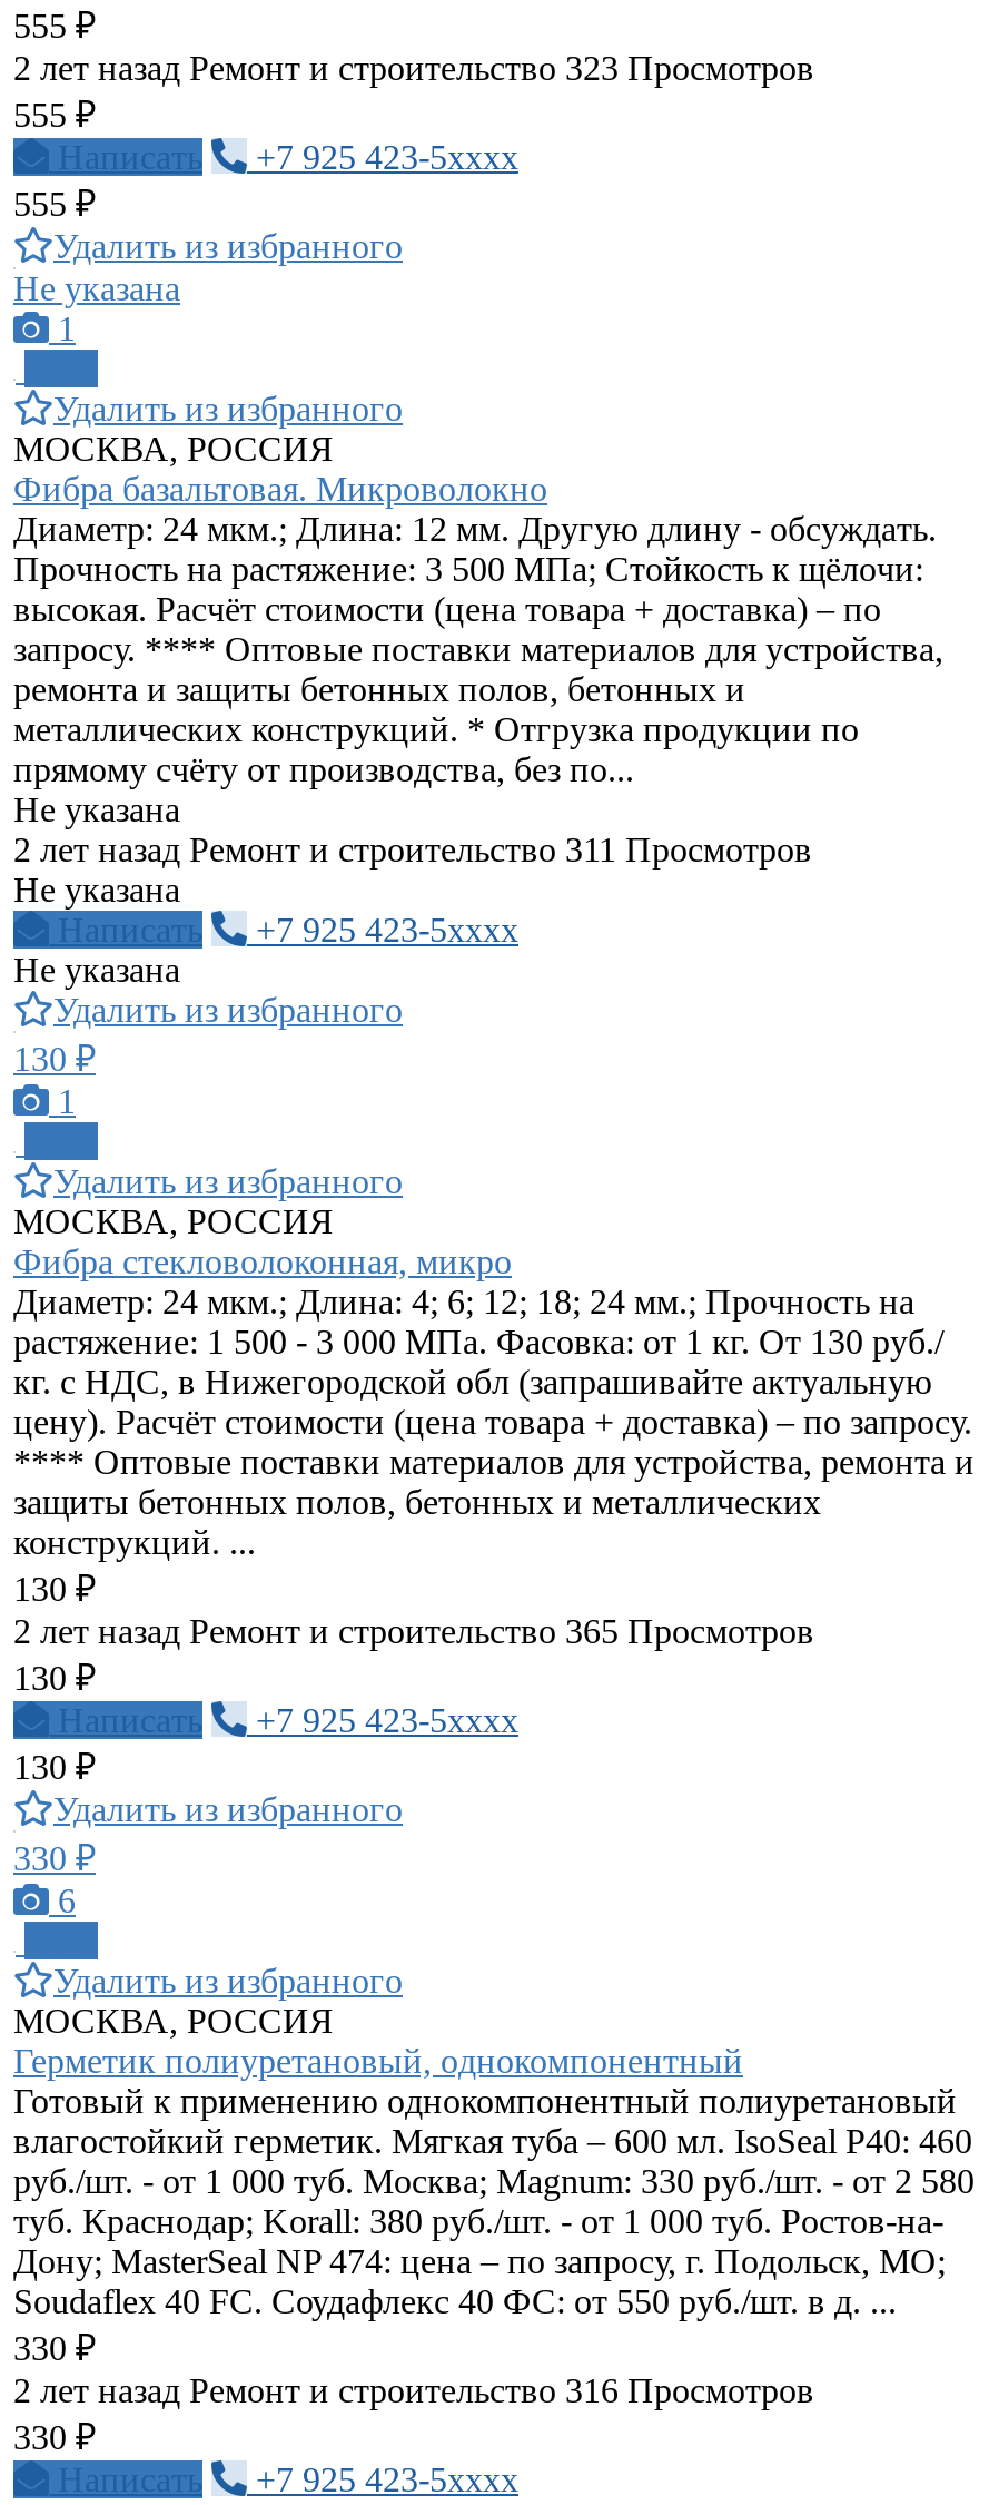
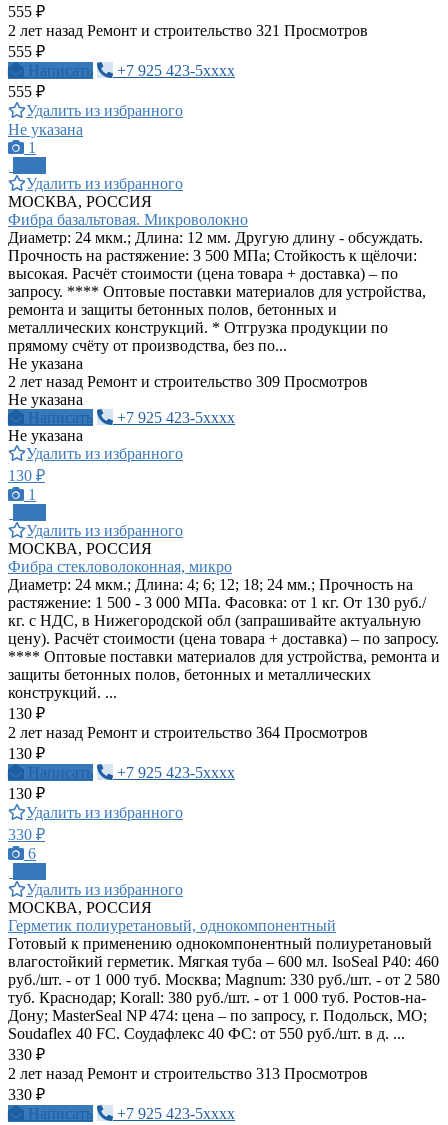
- 2 лет назад Ремонт и строительство 323 Просмотров
+ 2 лет назад Ремонт и строительство 321 Просмотров

- 2 лет назад Ремонт и строительство 311 Просмотров
+ 2 лет назад Ремонт и строительство 309 Просмотров

- 2 лет назад Ремонт и строительство 365 Просмотров
+ 2 лет назад Ремонт и строительство 364 Просмотров

- 2 лет назад Ремонт и строительство 316 Просмотров
+ 2 лет назад Ремонт и строительство 313 Просмотров
